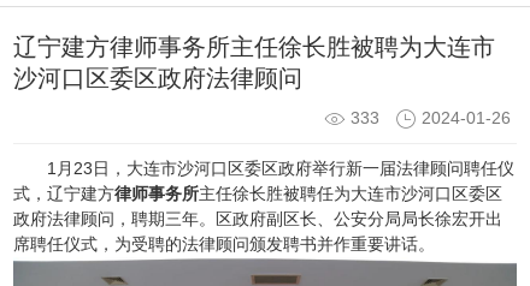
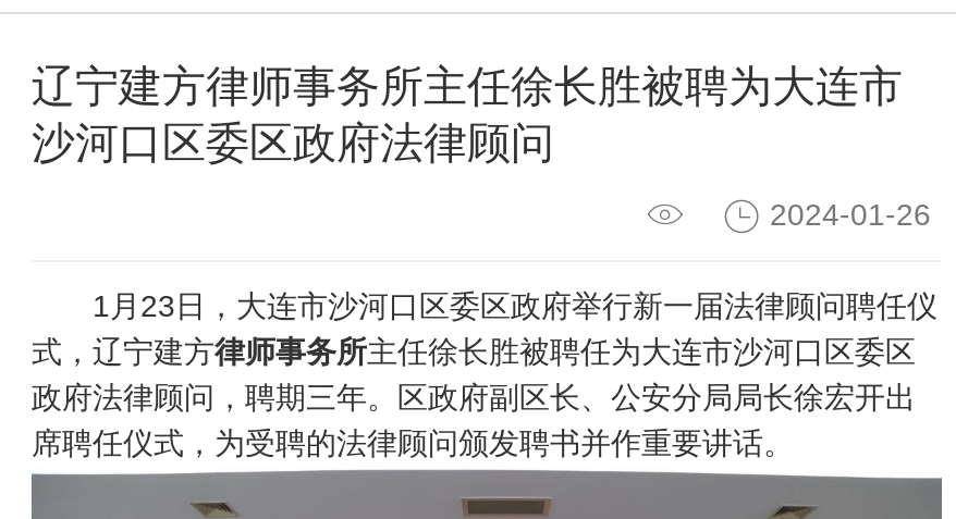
- 333
